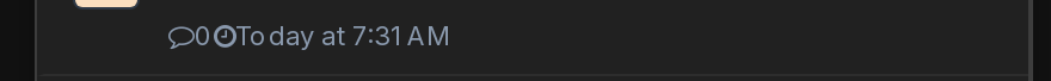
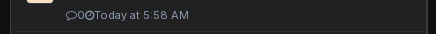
- 0 Today at 7:31 AM
+ 0 Today at 5:58 AM
